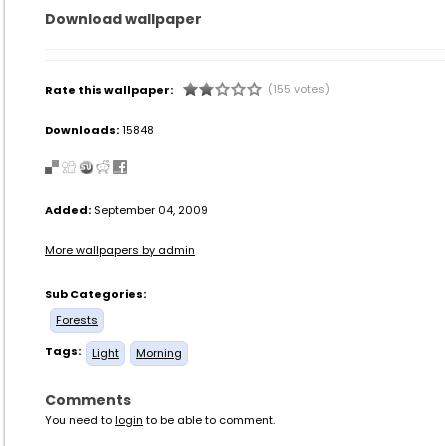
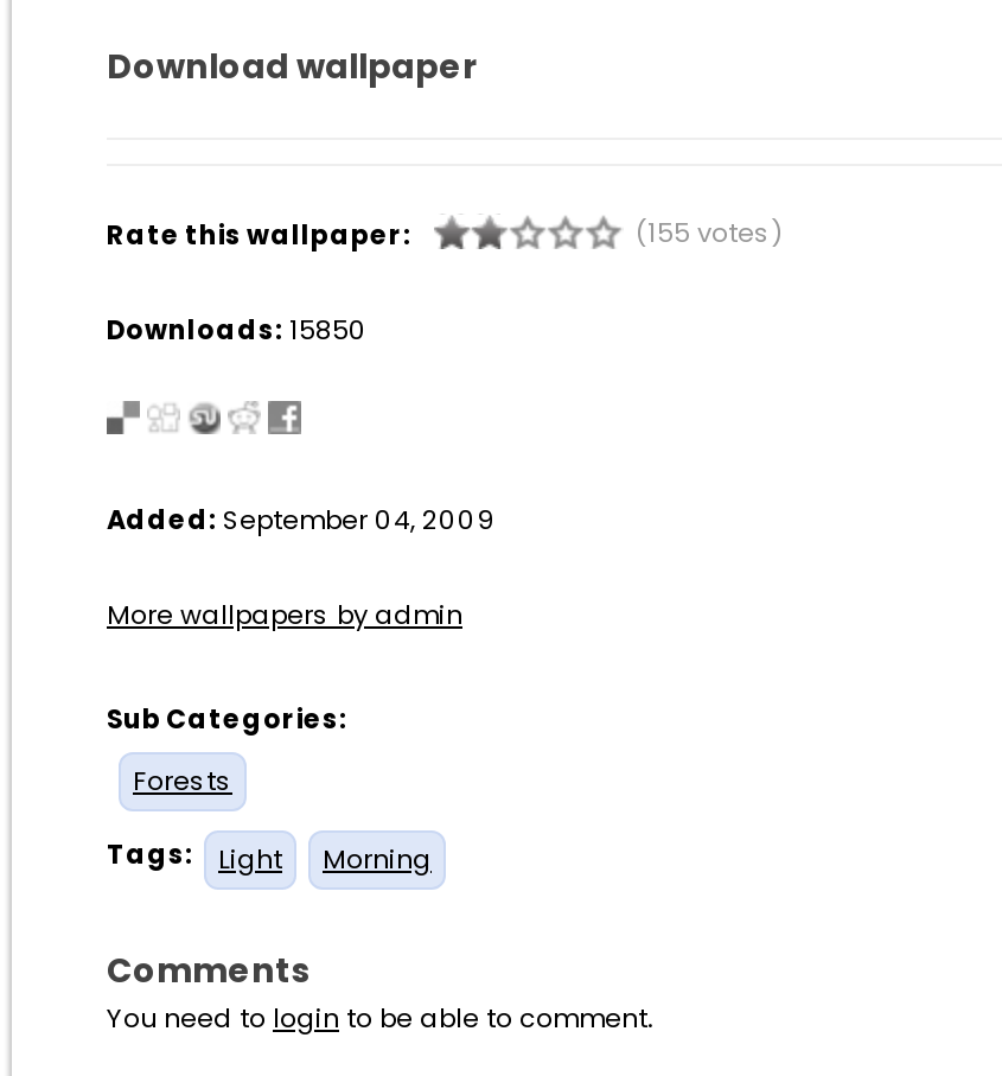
- Downloads: 15848
+ Downloads: 15850
